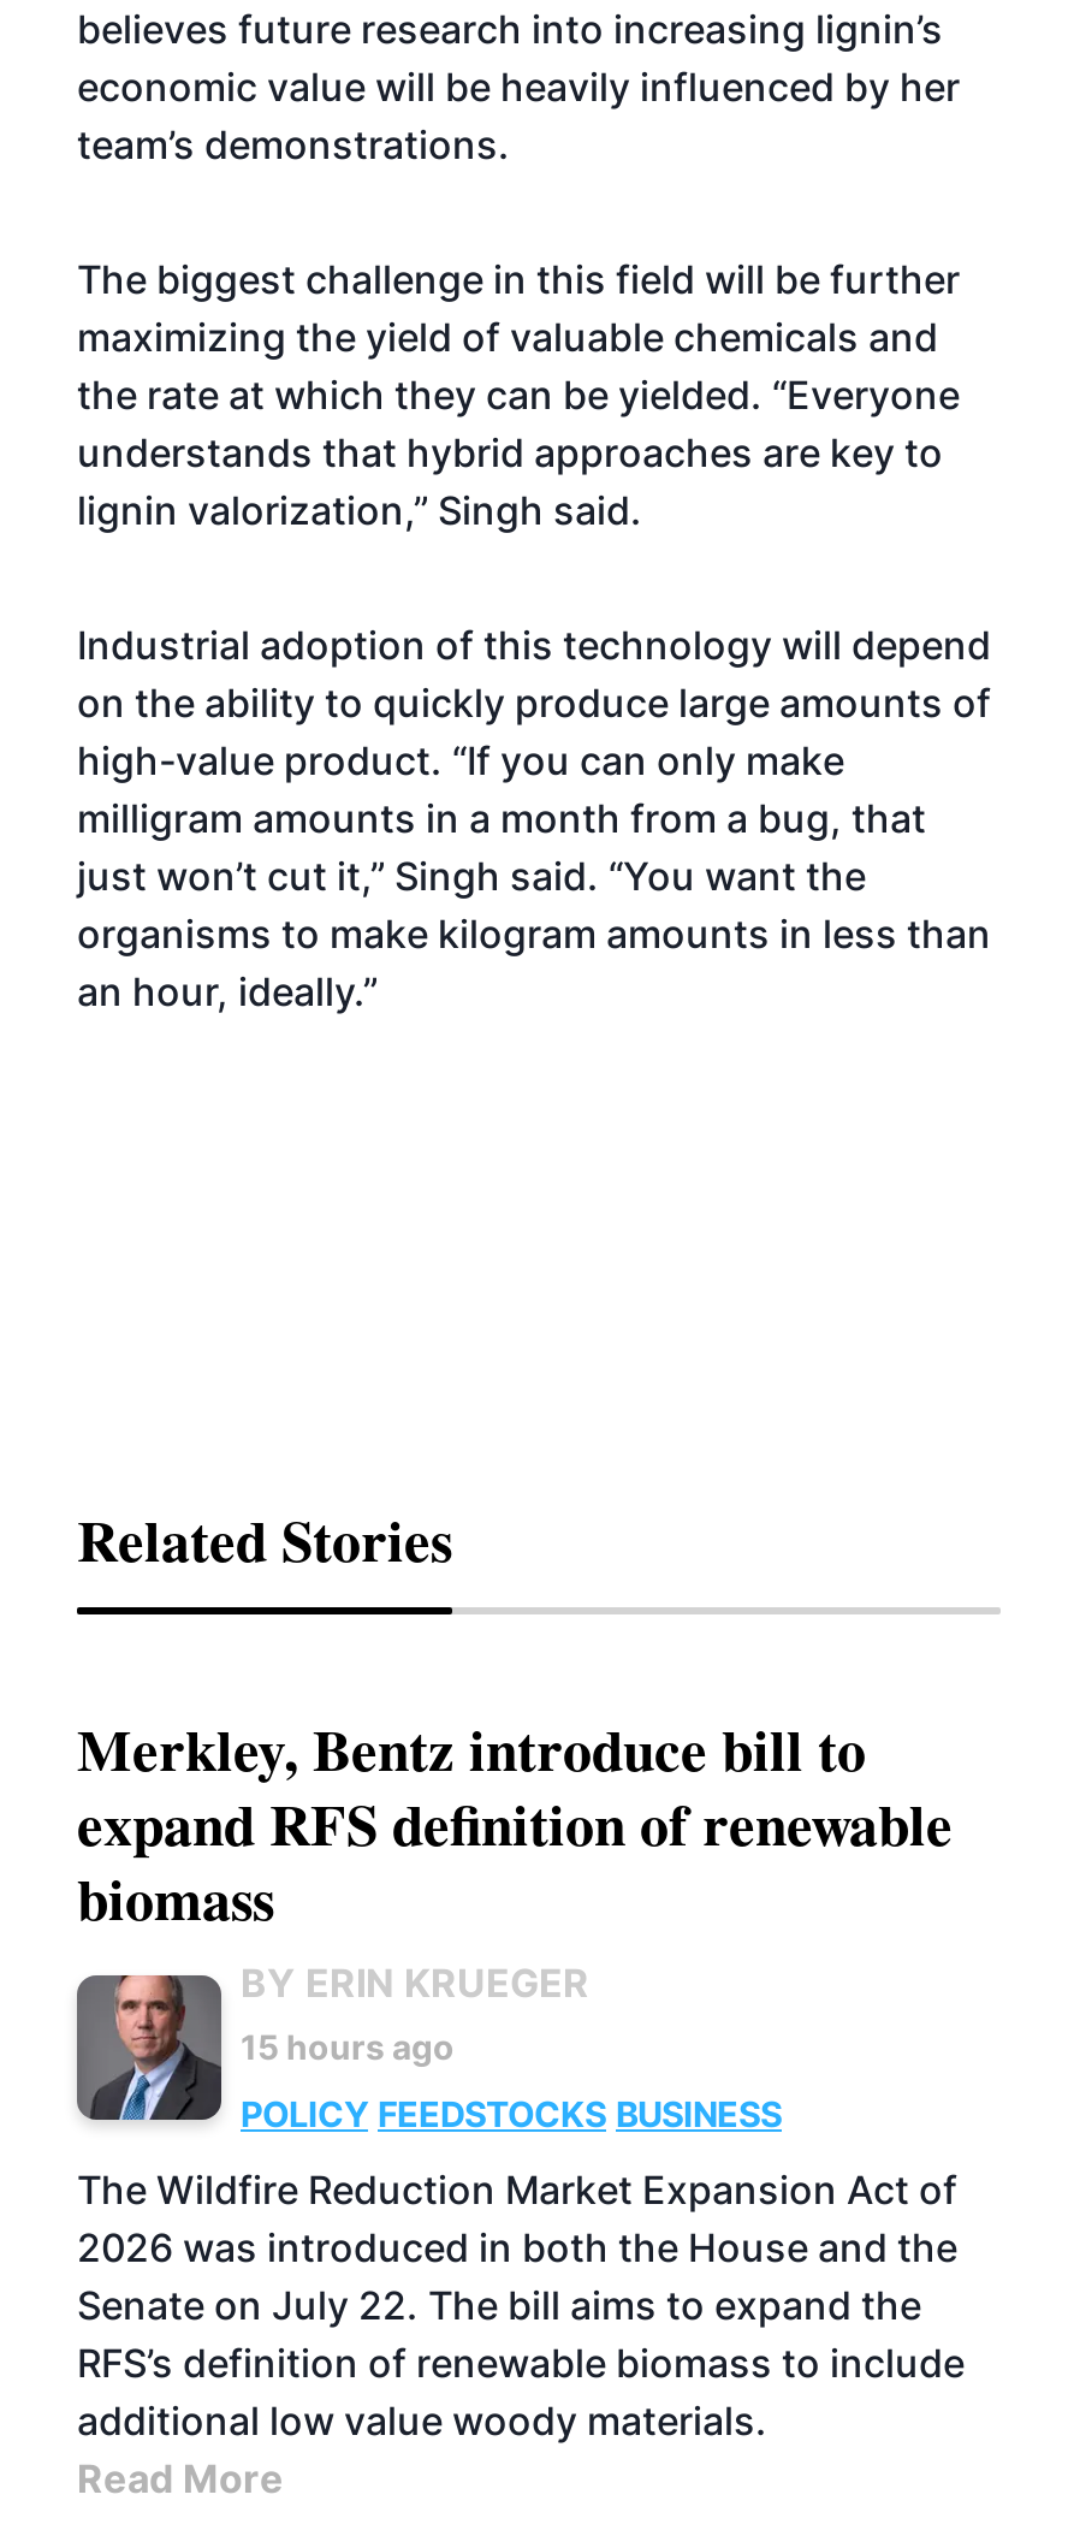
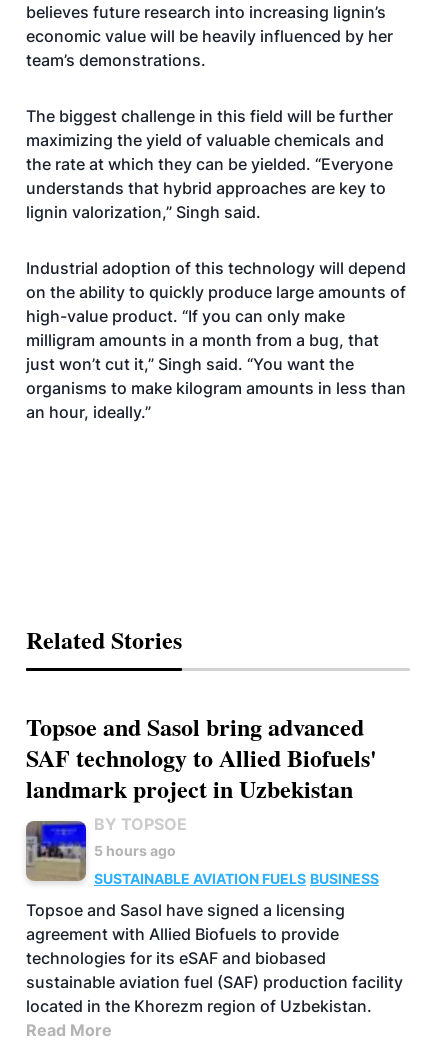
- [image]
- Merkley, Bentz introduce bill to
- expand RFS definition of renewable
- biomass
- BY ERIN KRUEGER
- 15 hours ago
+ [image]
+ Topsoe and Sasol bring advanced
+ SAF technology to Allied Biofuels'
+ landmark project in Uzbekistan
+ BY TOPSOE
+ 5 hours ago

- POLICY FEEDSTOCKS BUSINESS
+ SUSTAINABLE AVIATION FUELS BUSINESS

- The Wildfire Reduction Market Expansion Act of
- 2026 was introduced in both the House and the
- Senate on July 22. The bill aims to expand the
- RFS’s definition of renewable biomass to include
- additional low value woody materials.
+ Topsoe and Sasol have signed a licensing
+ agreement with Allied Biofuels to provide
+ technologies for its eSAF and biobased
+ sustainable aviation fuel (SAF) production facility
+ located in the Khorezm region of Uzbekistan.
